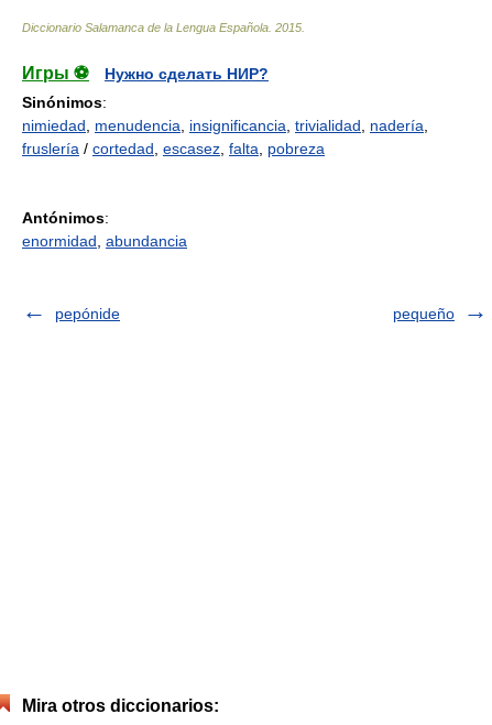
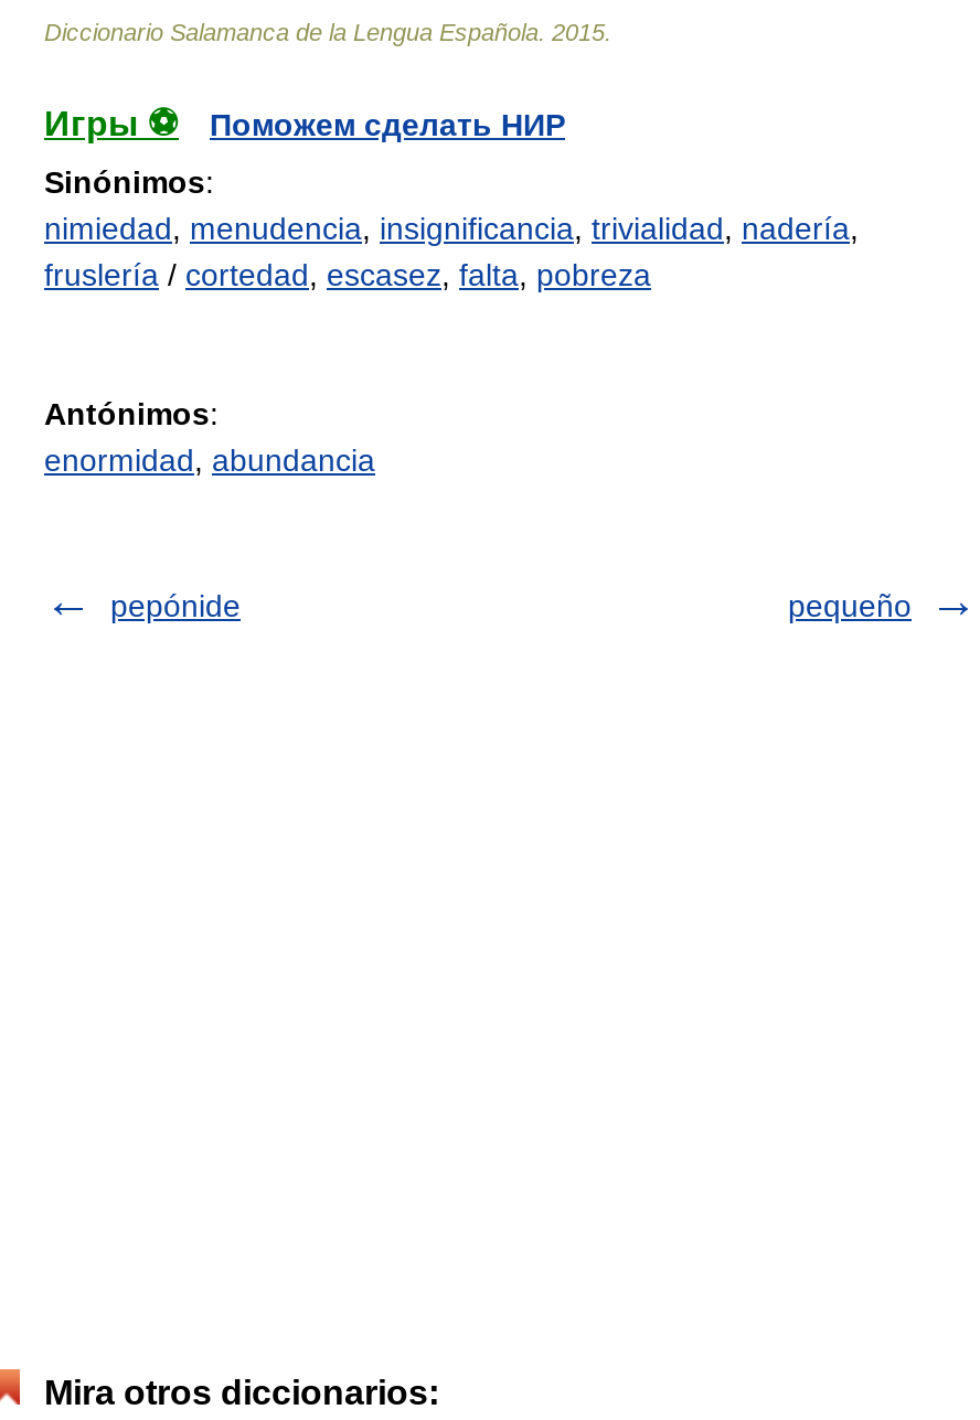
- Нужно сделать НИР?
+ Поможем сделать НИР
